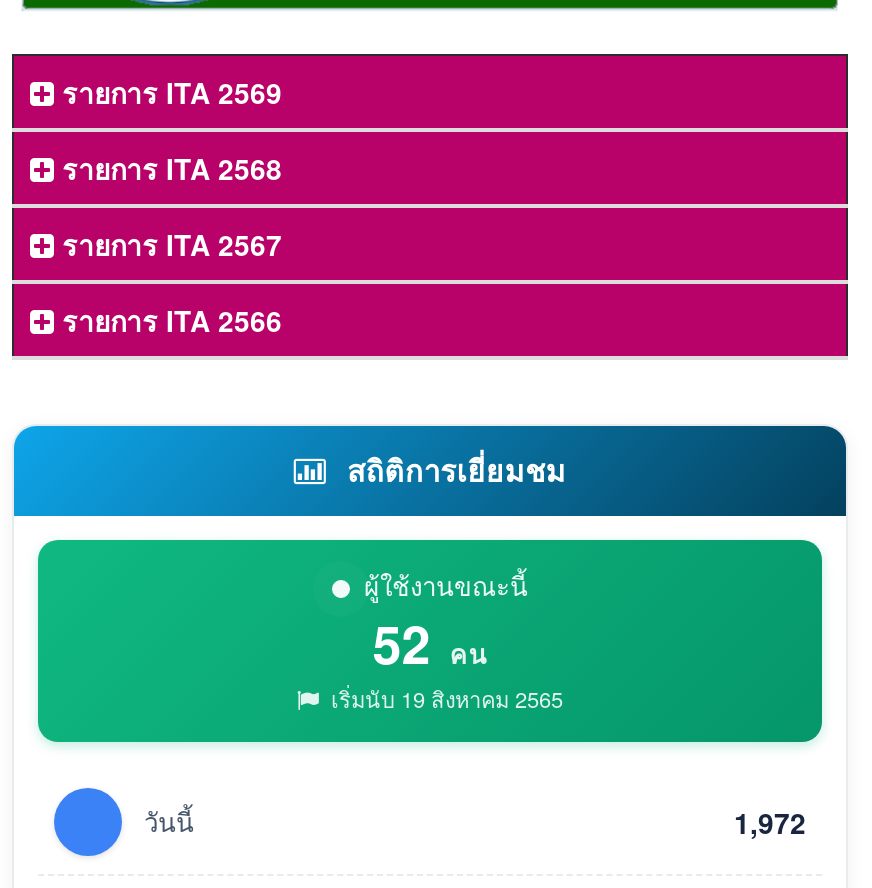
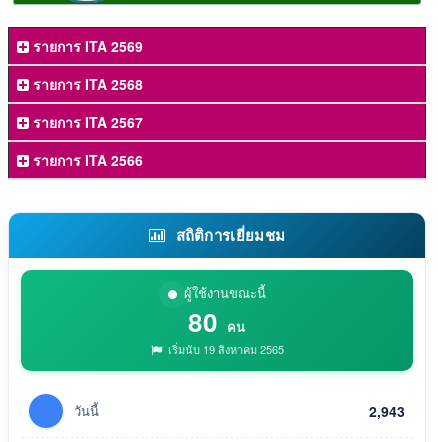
- 52 คน
+ 80 คน

- 1,972
+ 2,943
